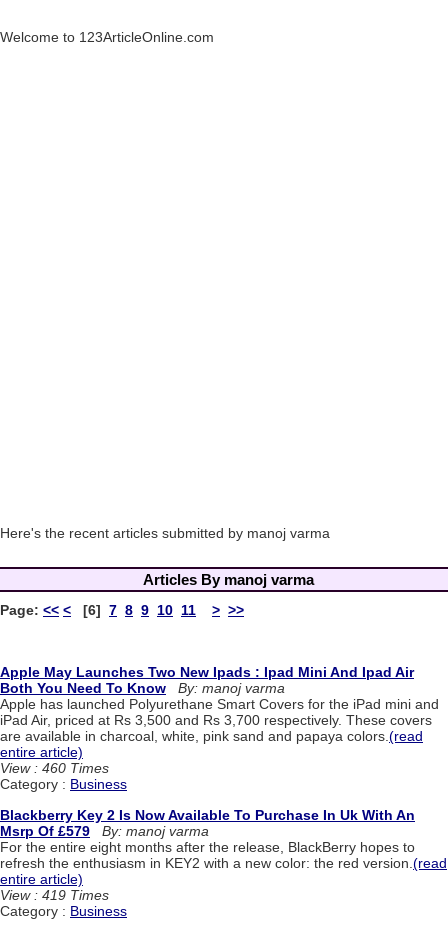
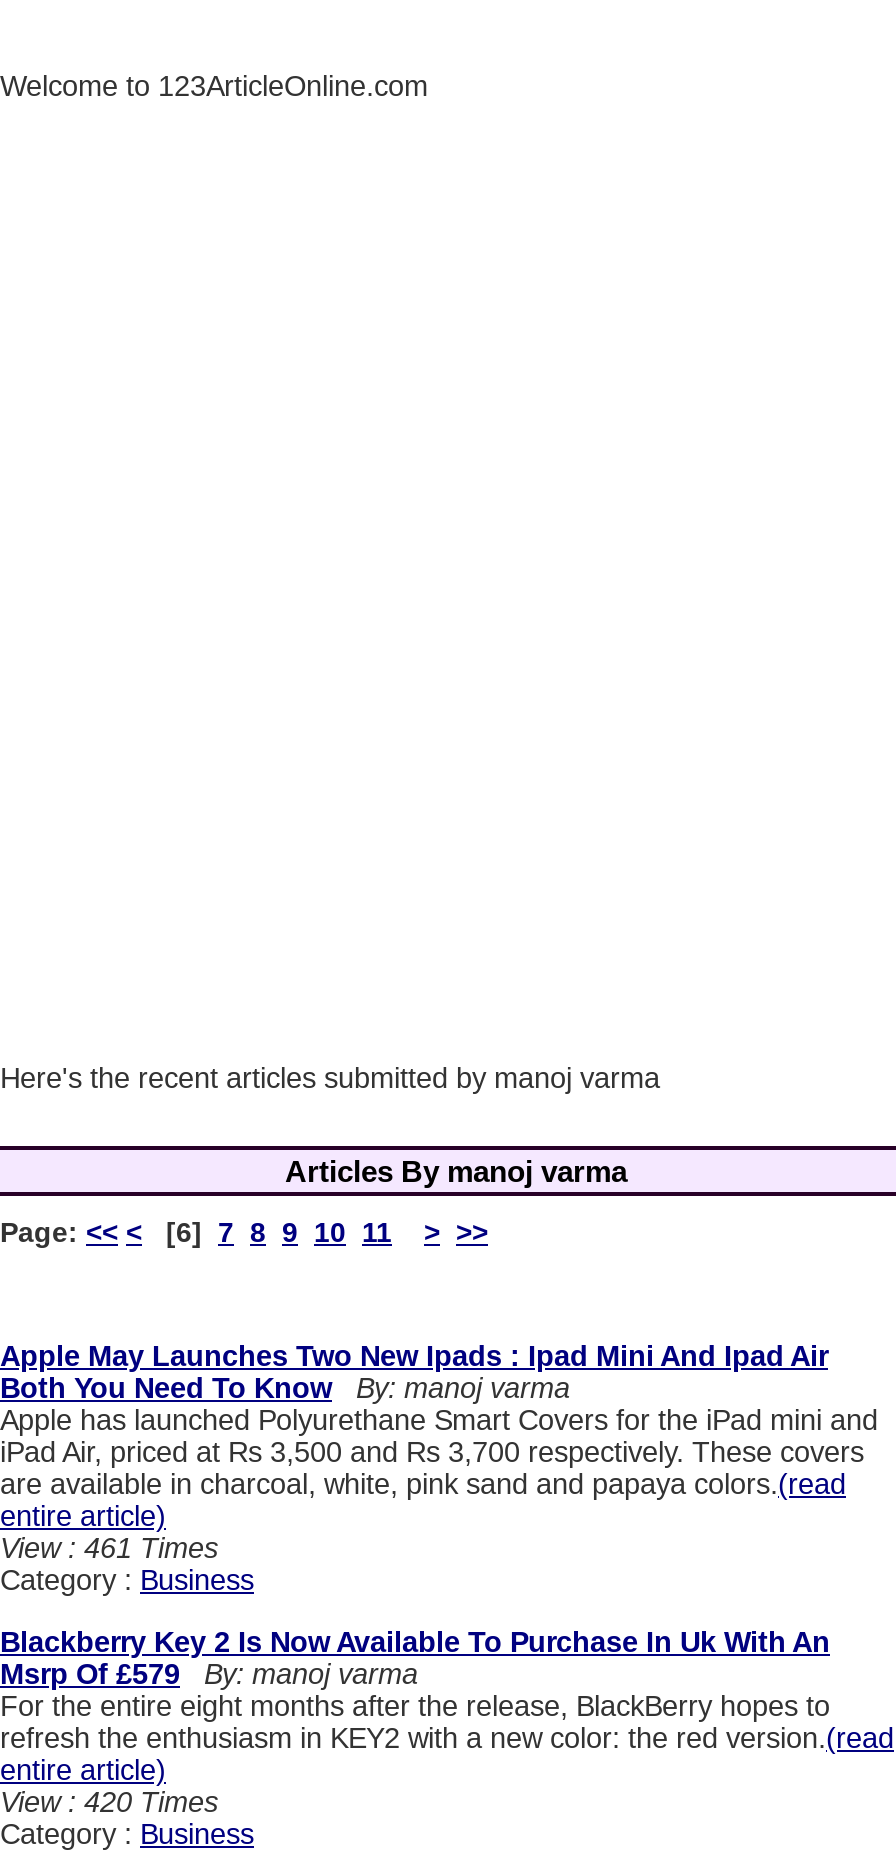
- View : 460 Times
+ View : 461 Times

- View : 419 Times
+ View : 420 Times
